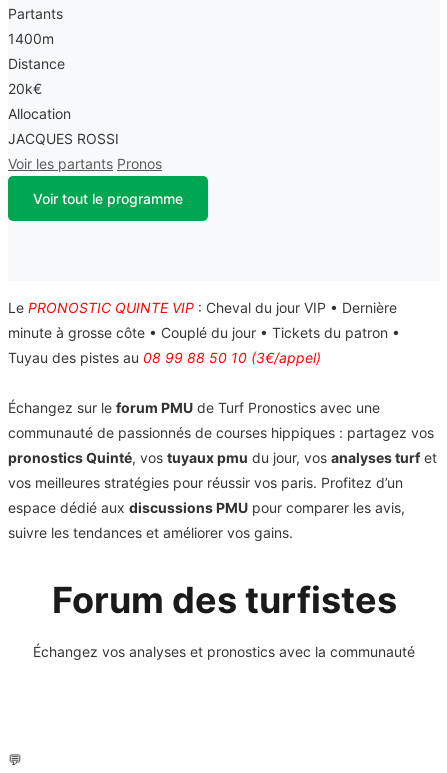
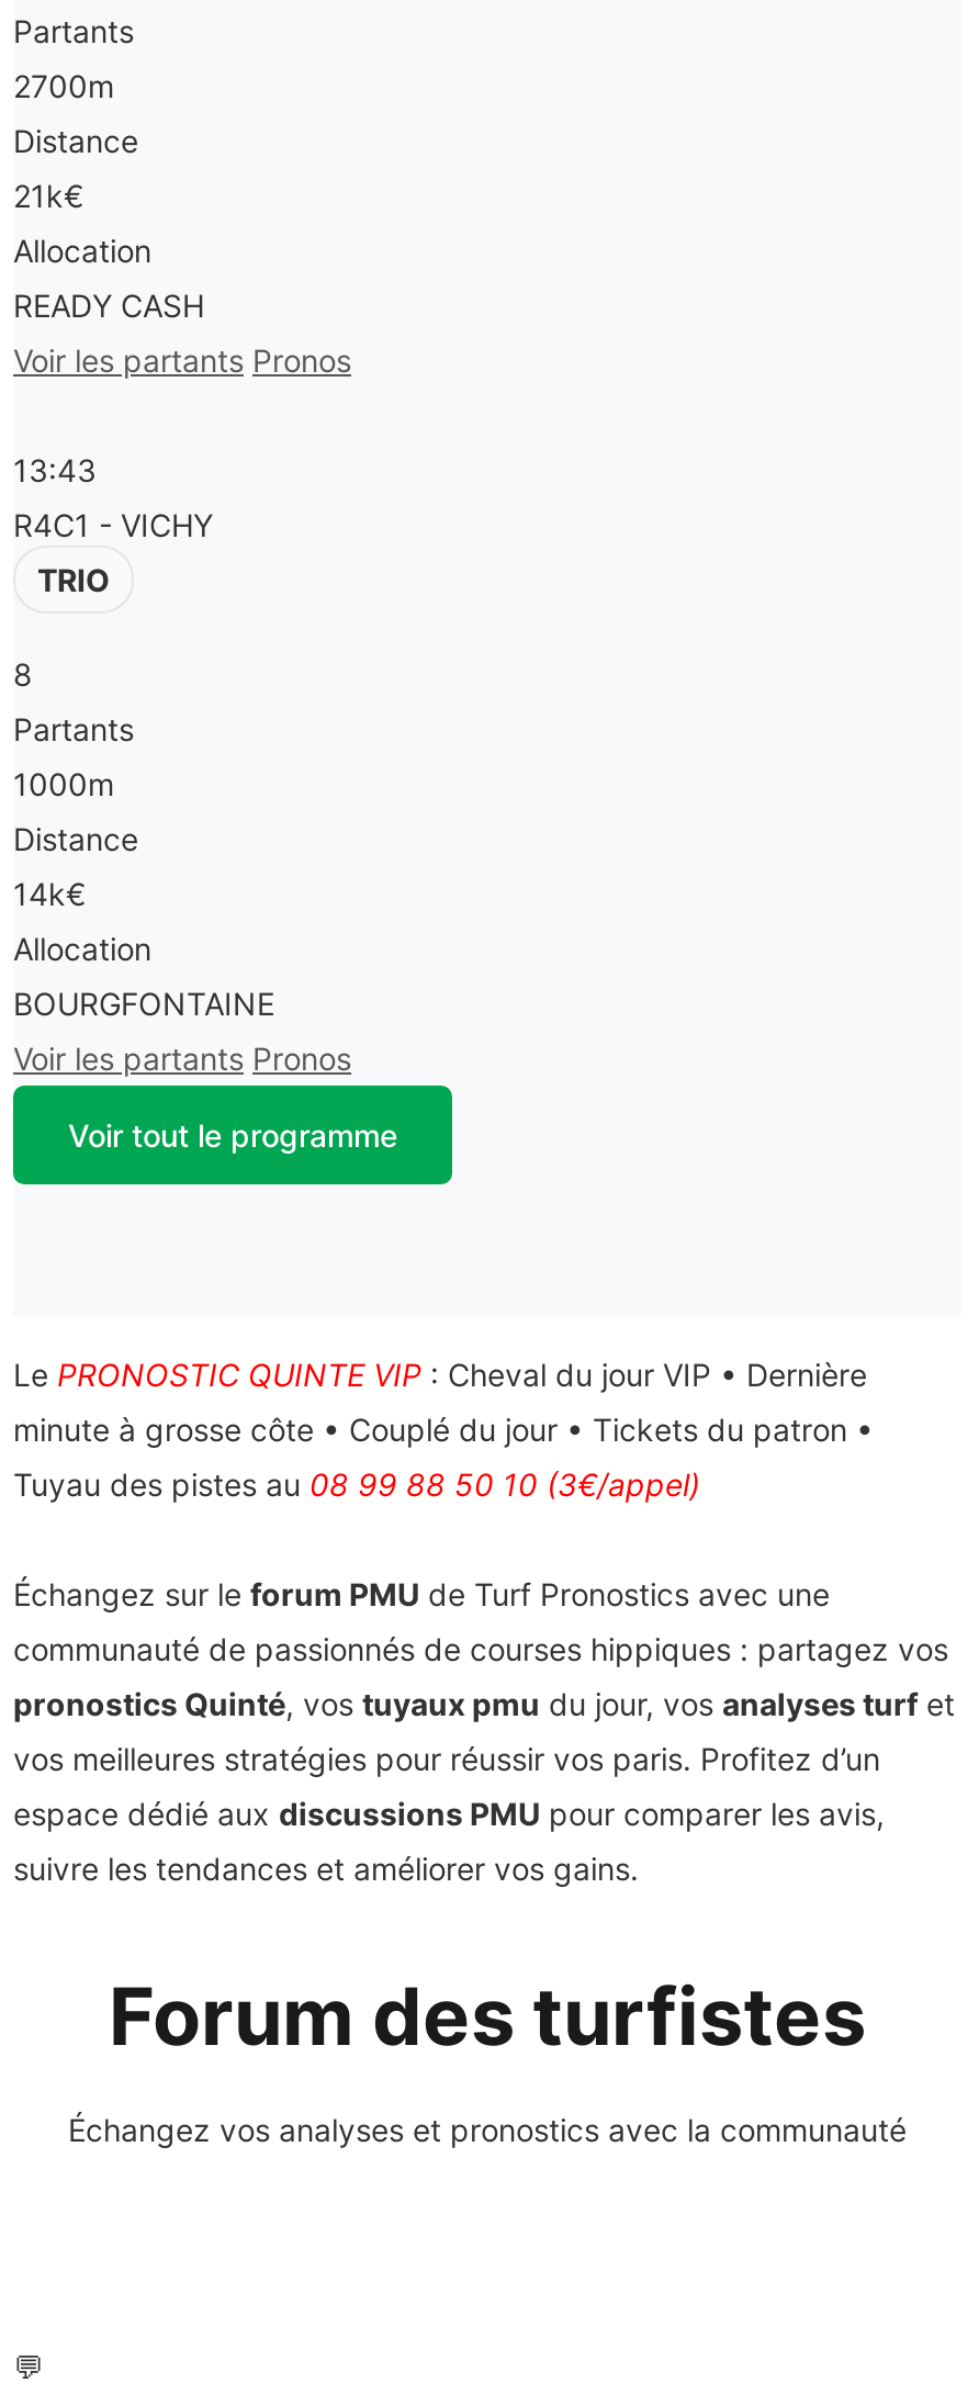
- 1400m
+ 2700m

- 20k€
+ 21k€

- JACQUES ROSSI
+ READY CASH
+ Voir les partants Pronos
+ 13:43
+ R4C1 - VICHY
+ TRIO
+ 8
+ Partants
+ 1000m
+ Distance
+ 14k€
+ Allocation
+ BOURGFONTAINE
